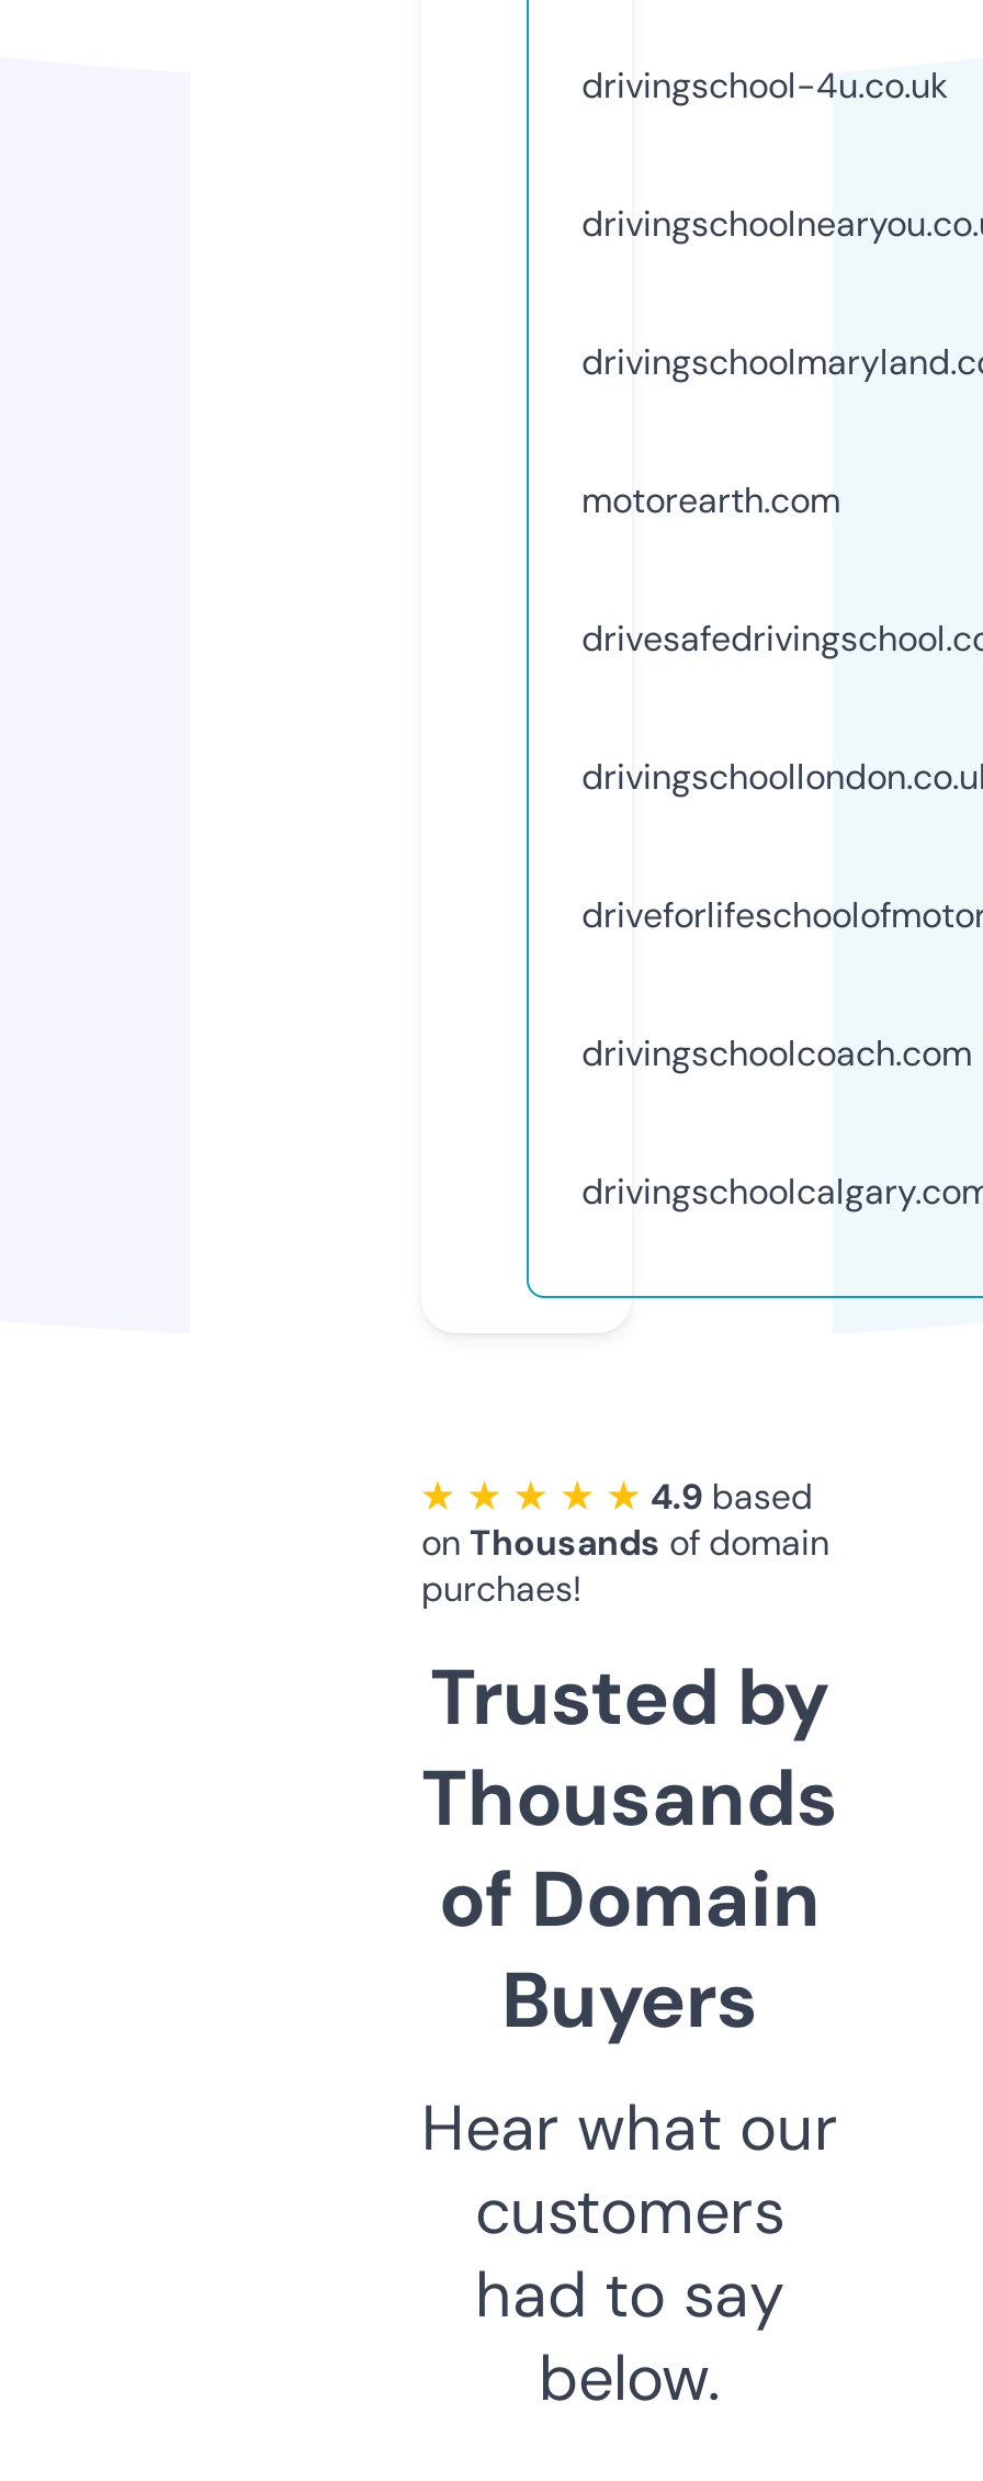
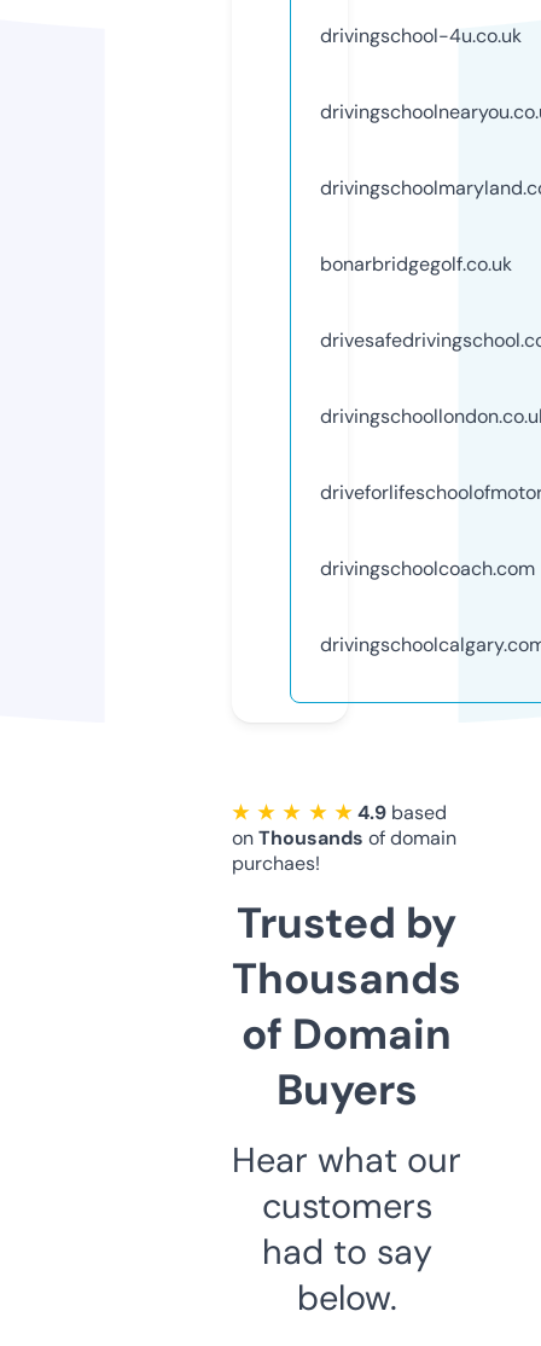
- motorearth.com
+ bonarbridgegolf.co.uk
